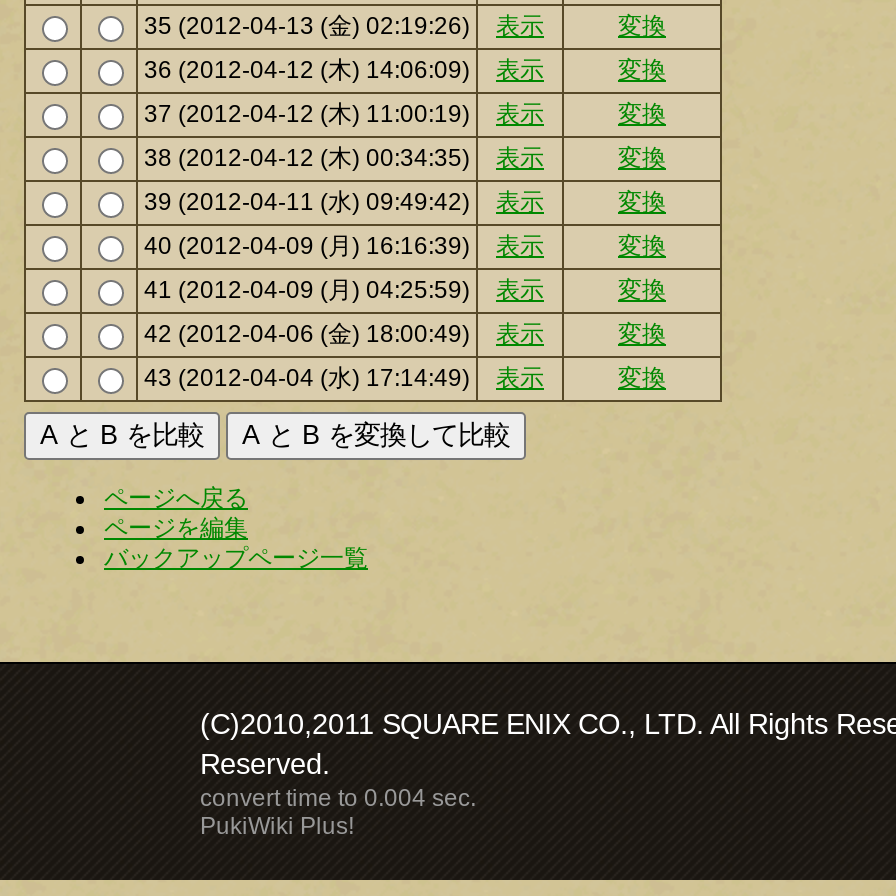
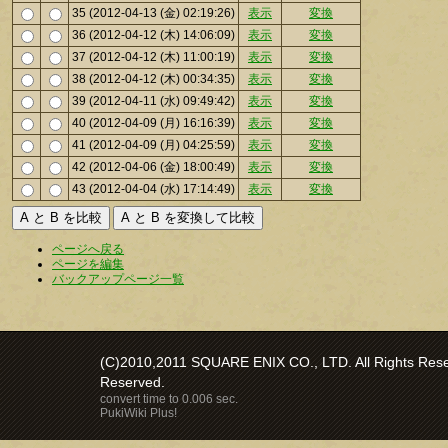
- convert time to 0.004 sec.
+ convert time to 0.006 sec.
